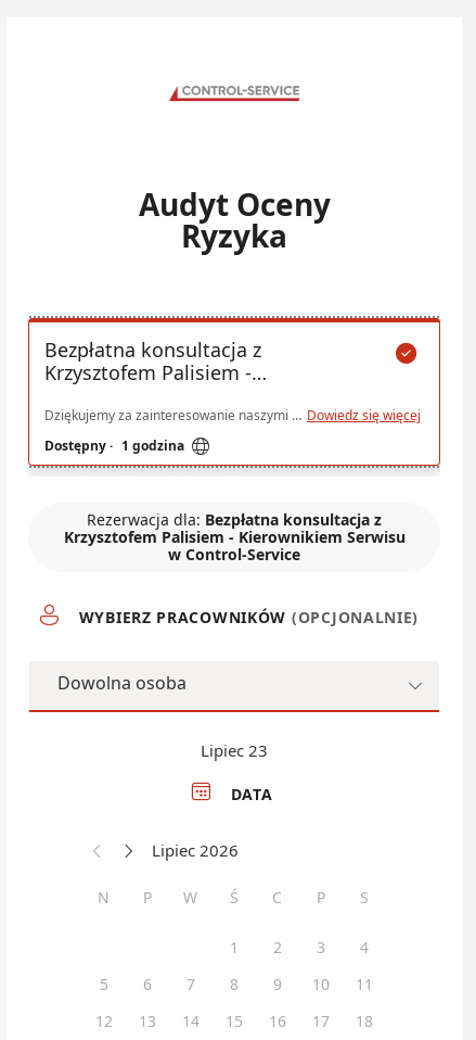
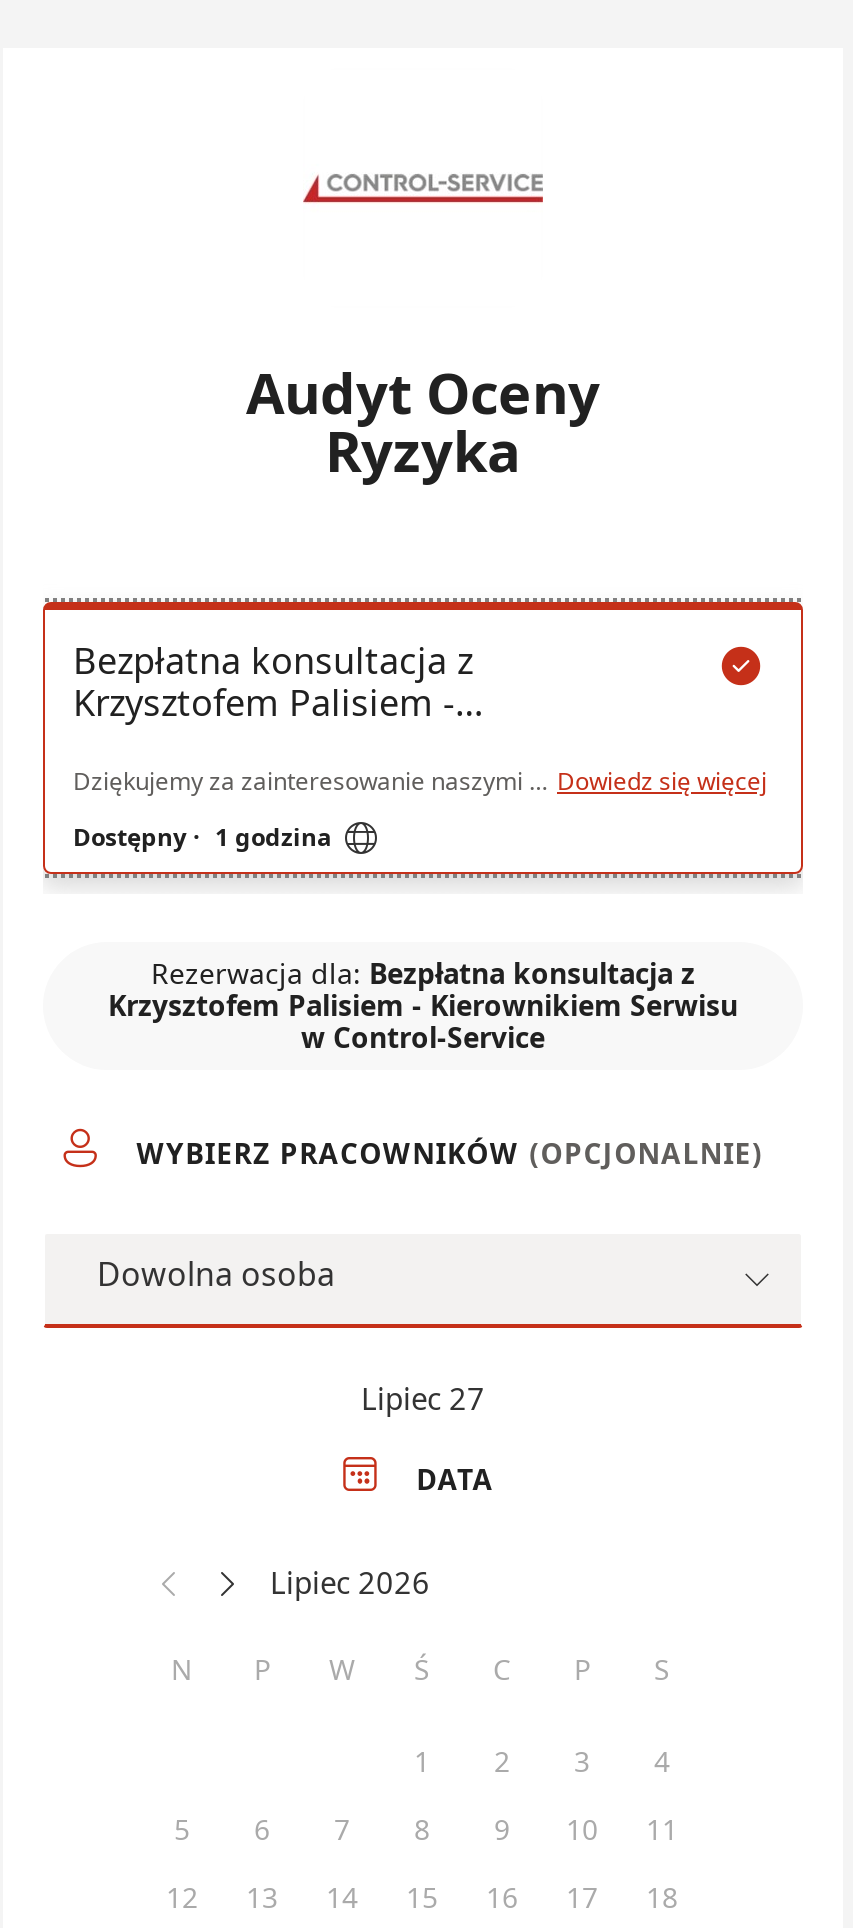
- Lipiec 23
+ Lipiec 27
